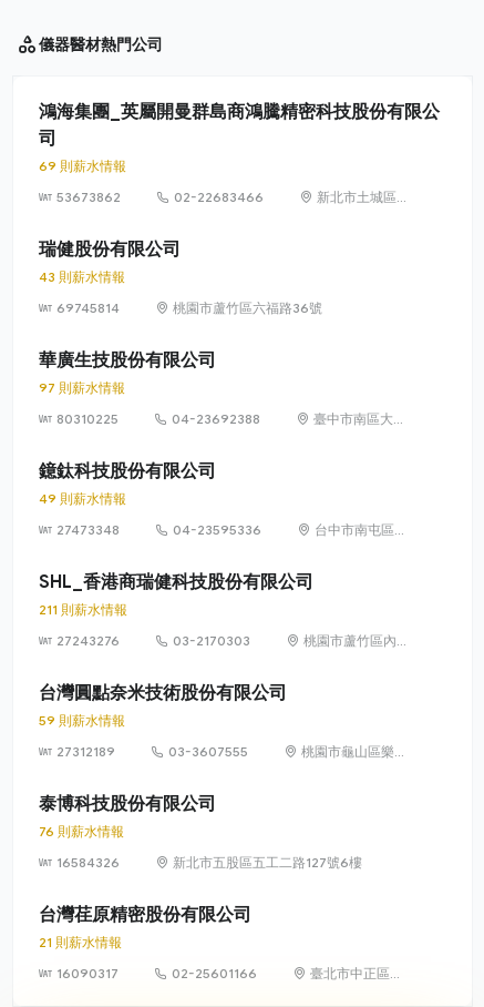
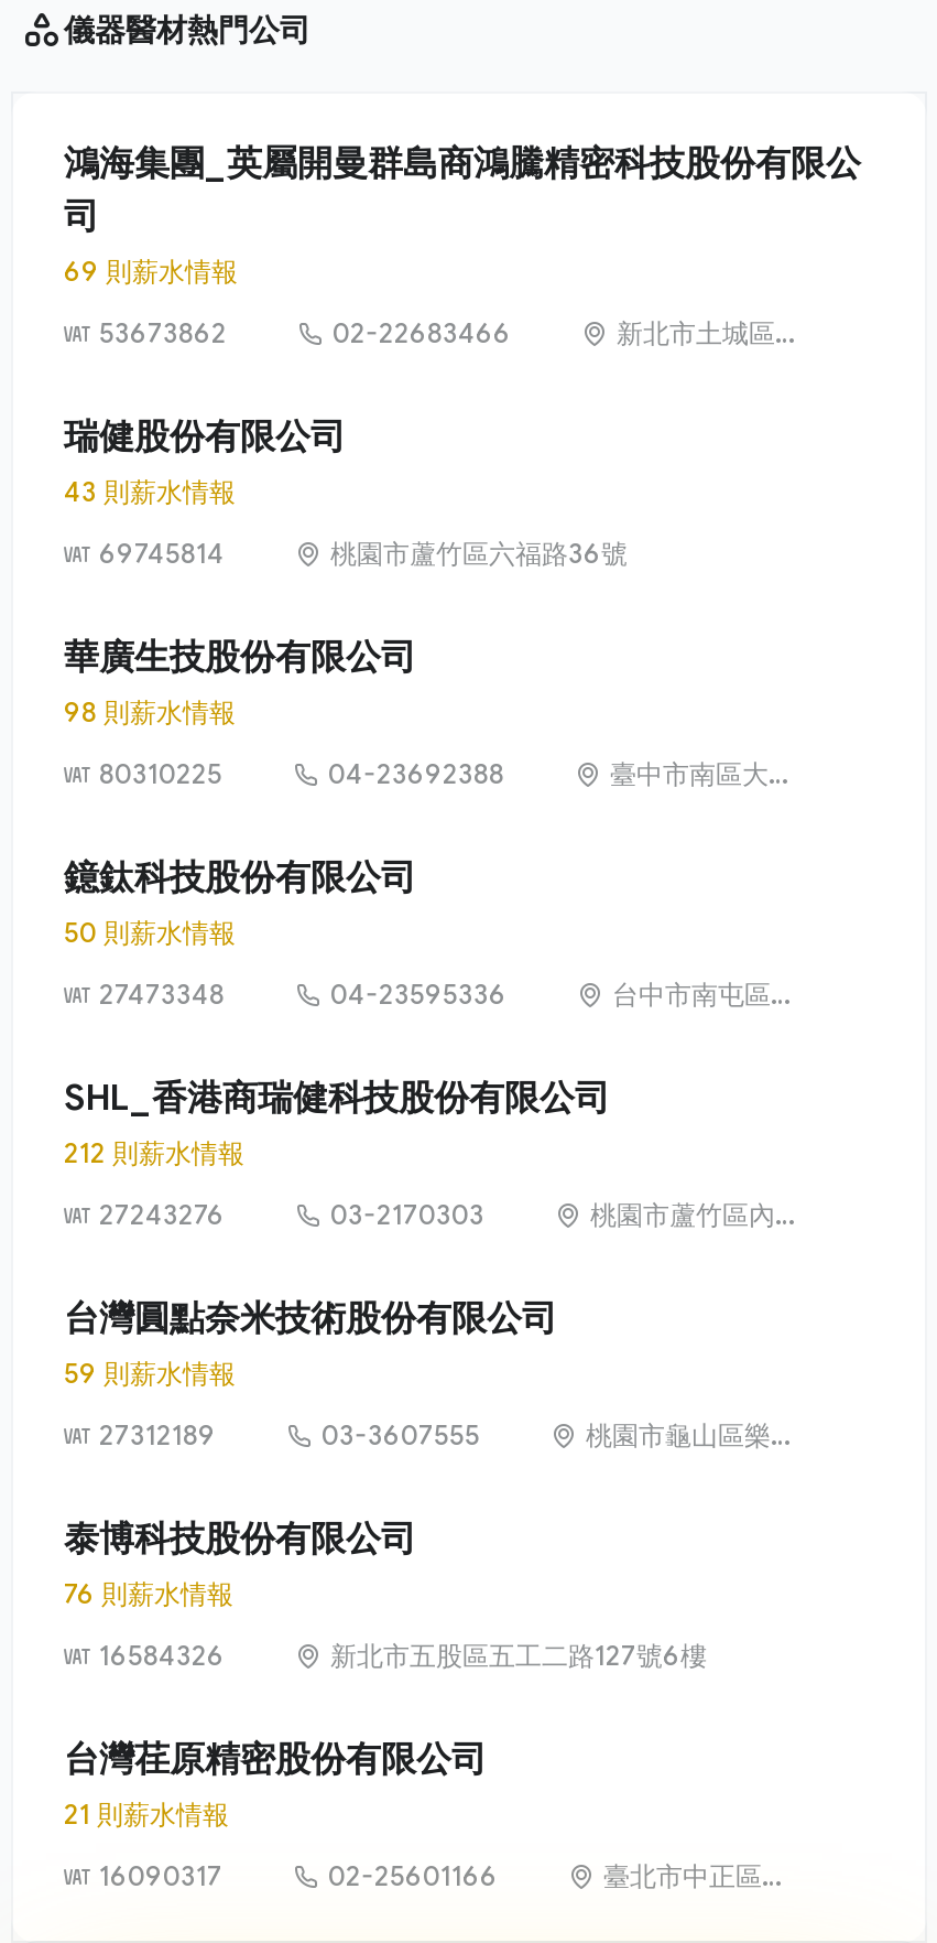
- 97 則薪水情報
+ 98 則薪水情報

- 49 則薪水情報
+ 50 則薪水情報

- 211 則薪水情報
+ 212 則薪水情報
